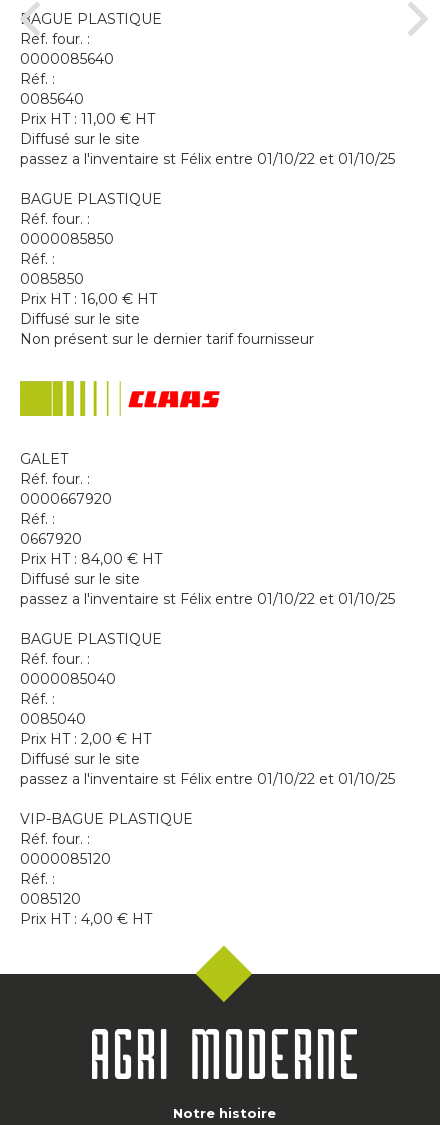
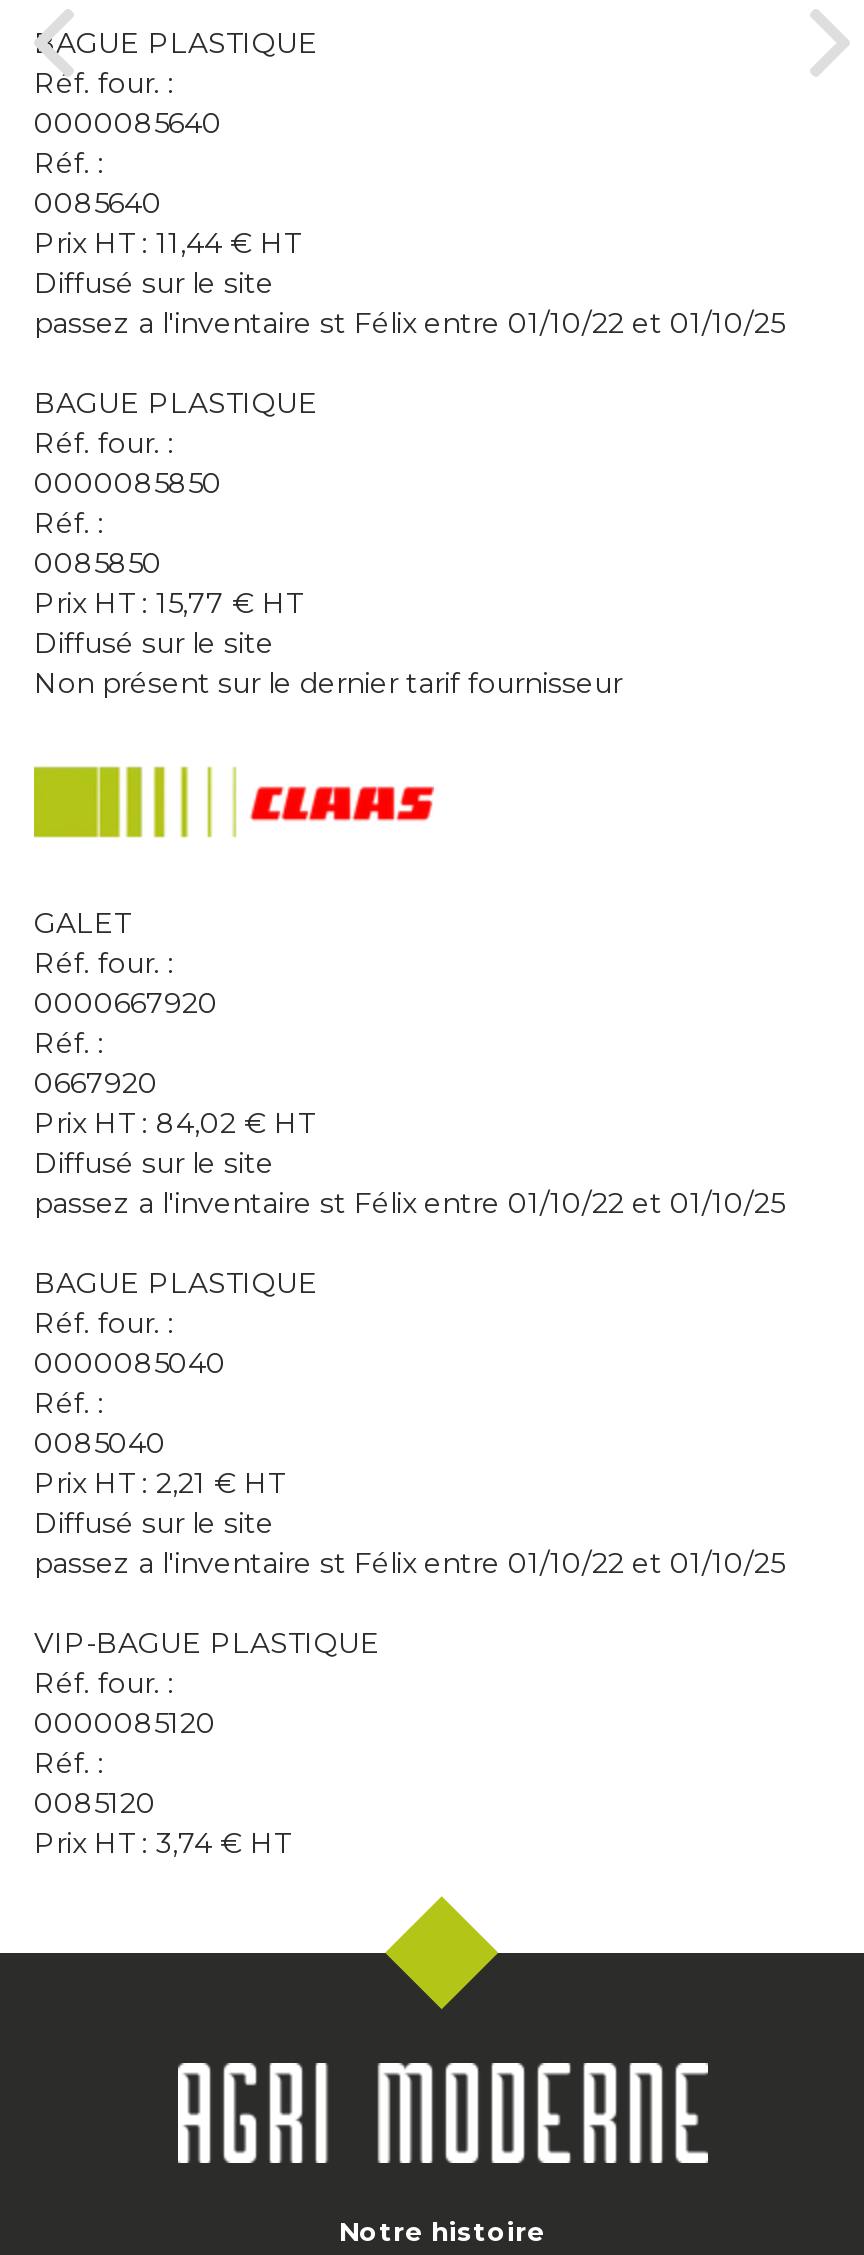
- Prix HT : 11,00 € HT
+ Prix HT : 11,44 € HT

- Prix HT : 16,00 € HT
+ Prix HT : 15,77 € HT

- Prix HT : 84,00 € HT
+ Prix HT : 84,02 € HT

- Prix HT : 2,00 € HT
+ Prix HT : 2,21 € HT

- Prix HT : 4,00 € HT
+ Prix HT : 3,74 € HT
